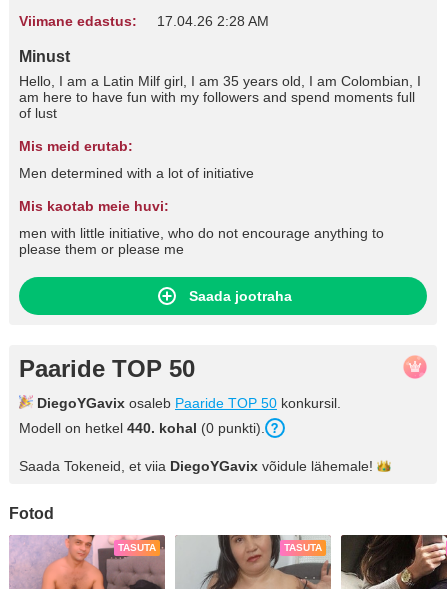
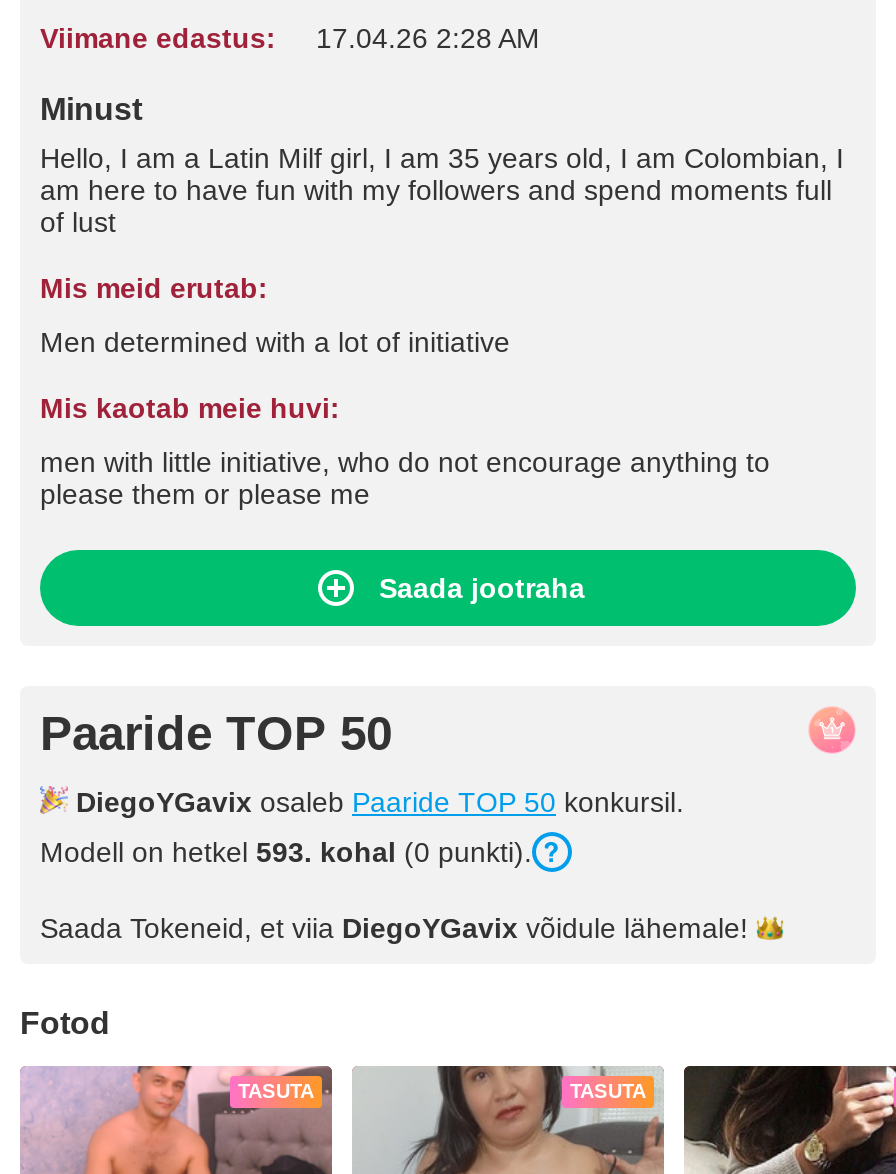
- Modell on hetkel 440. kohal (0 punkti).
+ Modell on hetkel 593. kohal (0 punkti).
